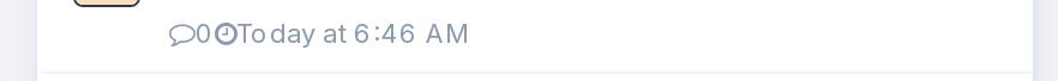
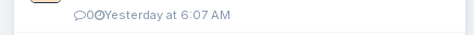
- Today at 6:46 AM
+ Yesterday at 6:07 AM
